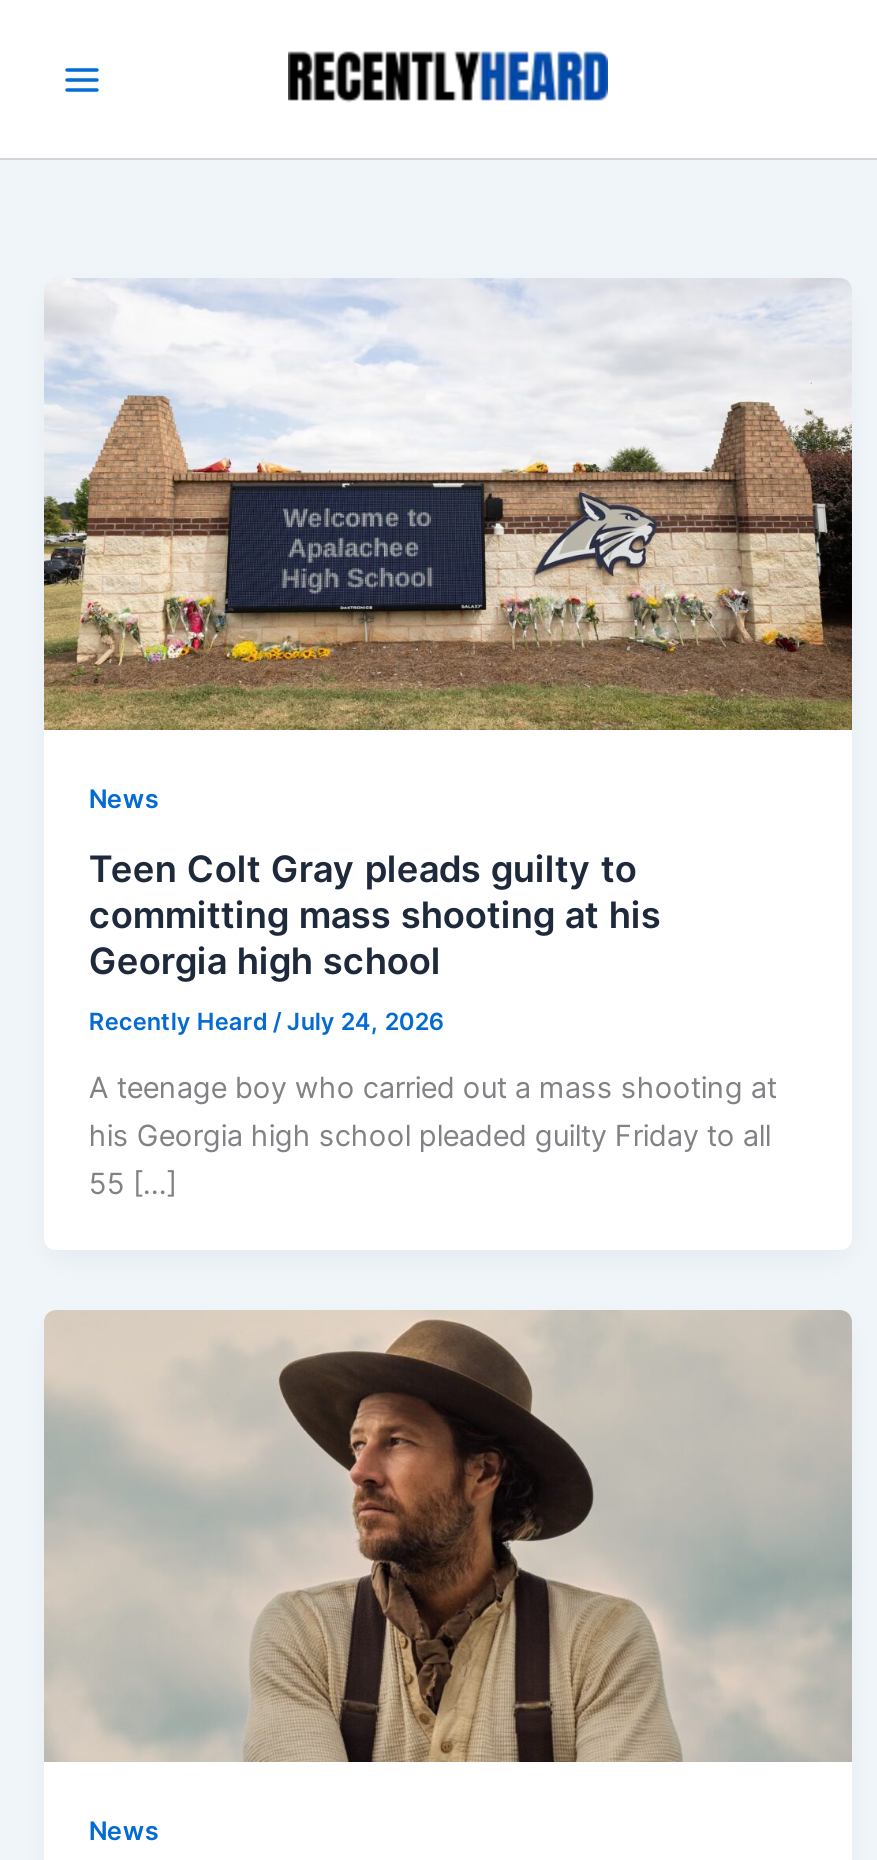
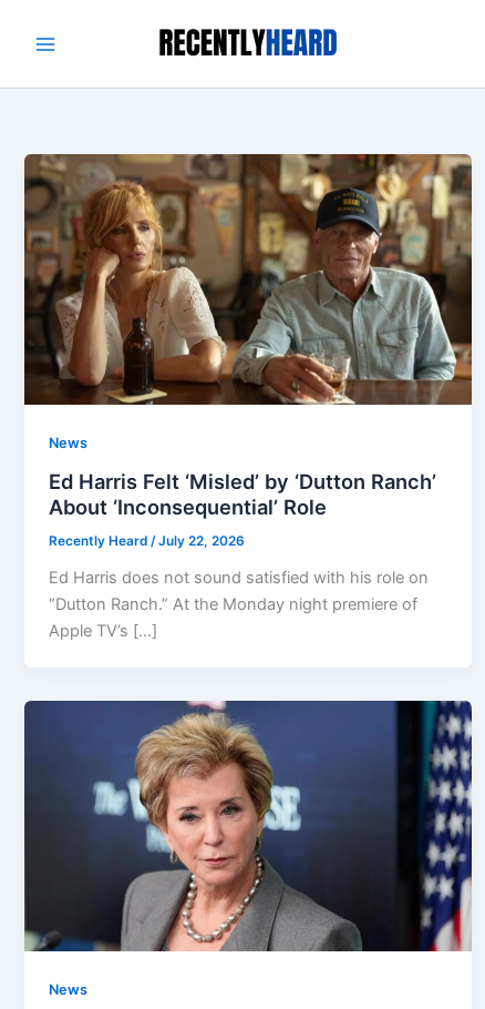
- [image]
+ [image]

- Teen Colt Gray pleads guilty to
- committing mass shooting at his
- Georgia high school
+ Ed Harris Felt ‘Misled’ by ‘Dutton Ranch’
+ About ‘Inconsequential’ Role

- Recently Heard / July 24, 2026
+ Recently Heard / July 22, 2026

- A teenage boy who carried out a mass shooting at
- his Georgia high school pleaded guilty Friday to all
- 55 […]
+ Ed Harris does not sound satisfied with his role on
+ “Dutton Ranch.” At the Monday night premiere of
+ Apple TV’s […]

- [image]
+ [image]
